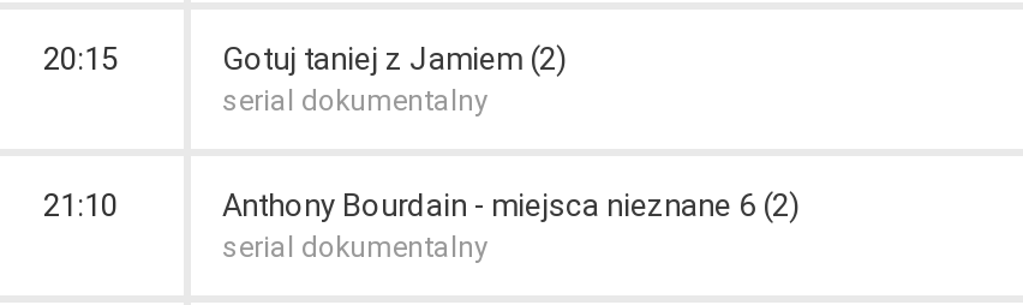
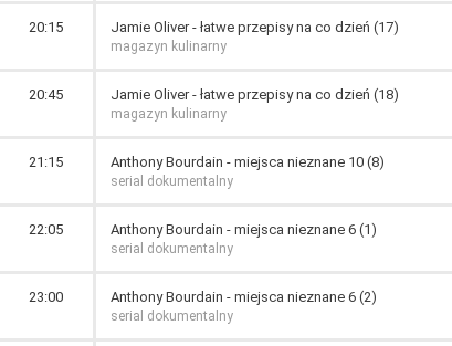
- Gotuj taniej z Jamiem (2)
+ Jamie Oliver - łatwe przepisy na co dzień (17)
+ magazyn kulinarny
+ 20:45
+ Jamie Oliver - łatwe przepisy na co dzień (18)
+ magazyn kulinarny
+ 21:15
+ Anthony Bourdain - miejsca nieznane 10 (8)

- 21:10
+ 22:05
+ Anthony Bourdain - miejsca nieznane 6 (1)
+ serial dokumentalny
+ 23:00
